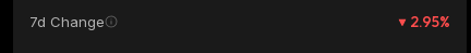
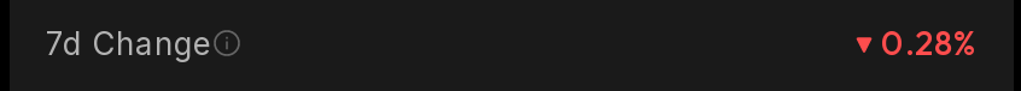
- 2.95%
+ 0.28%
